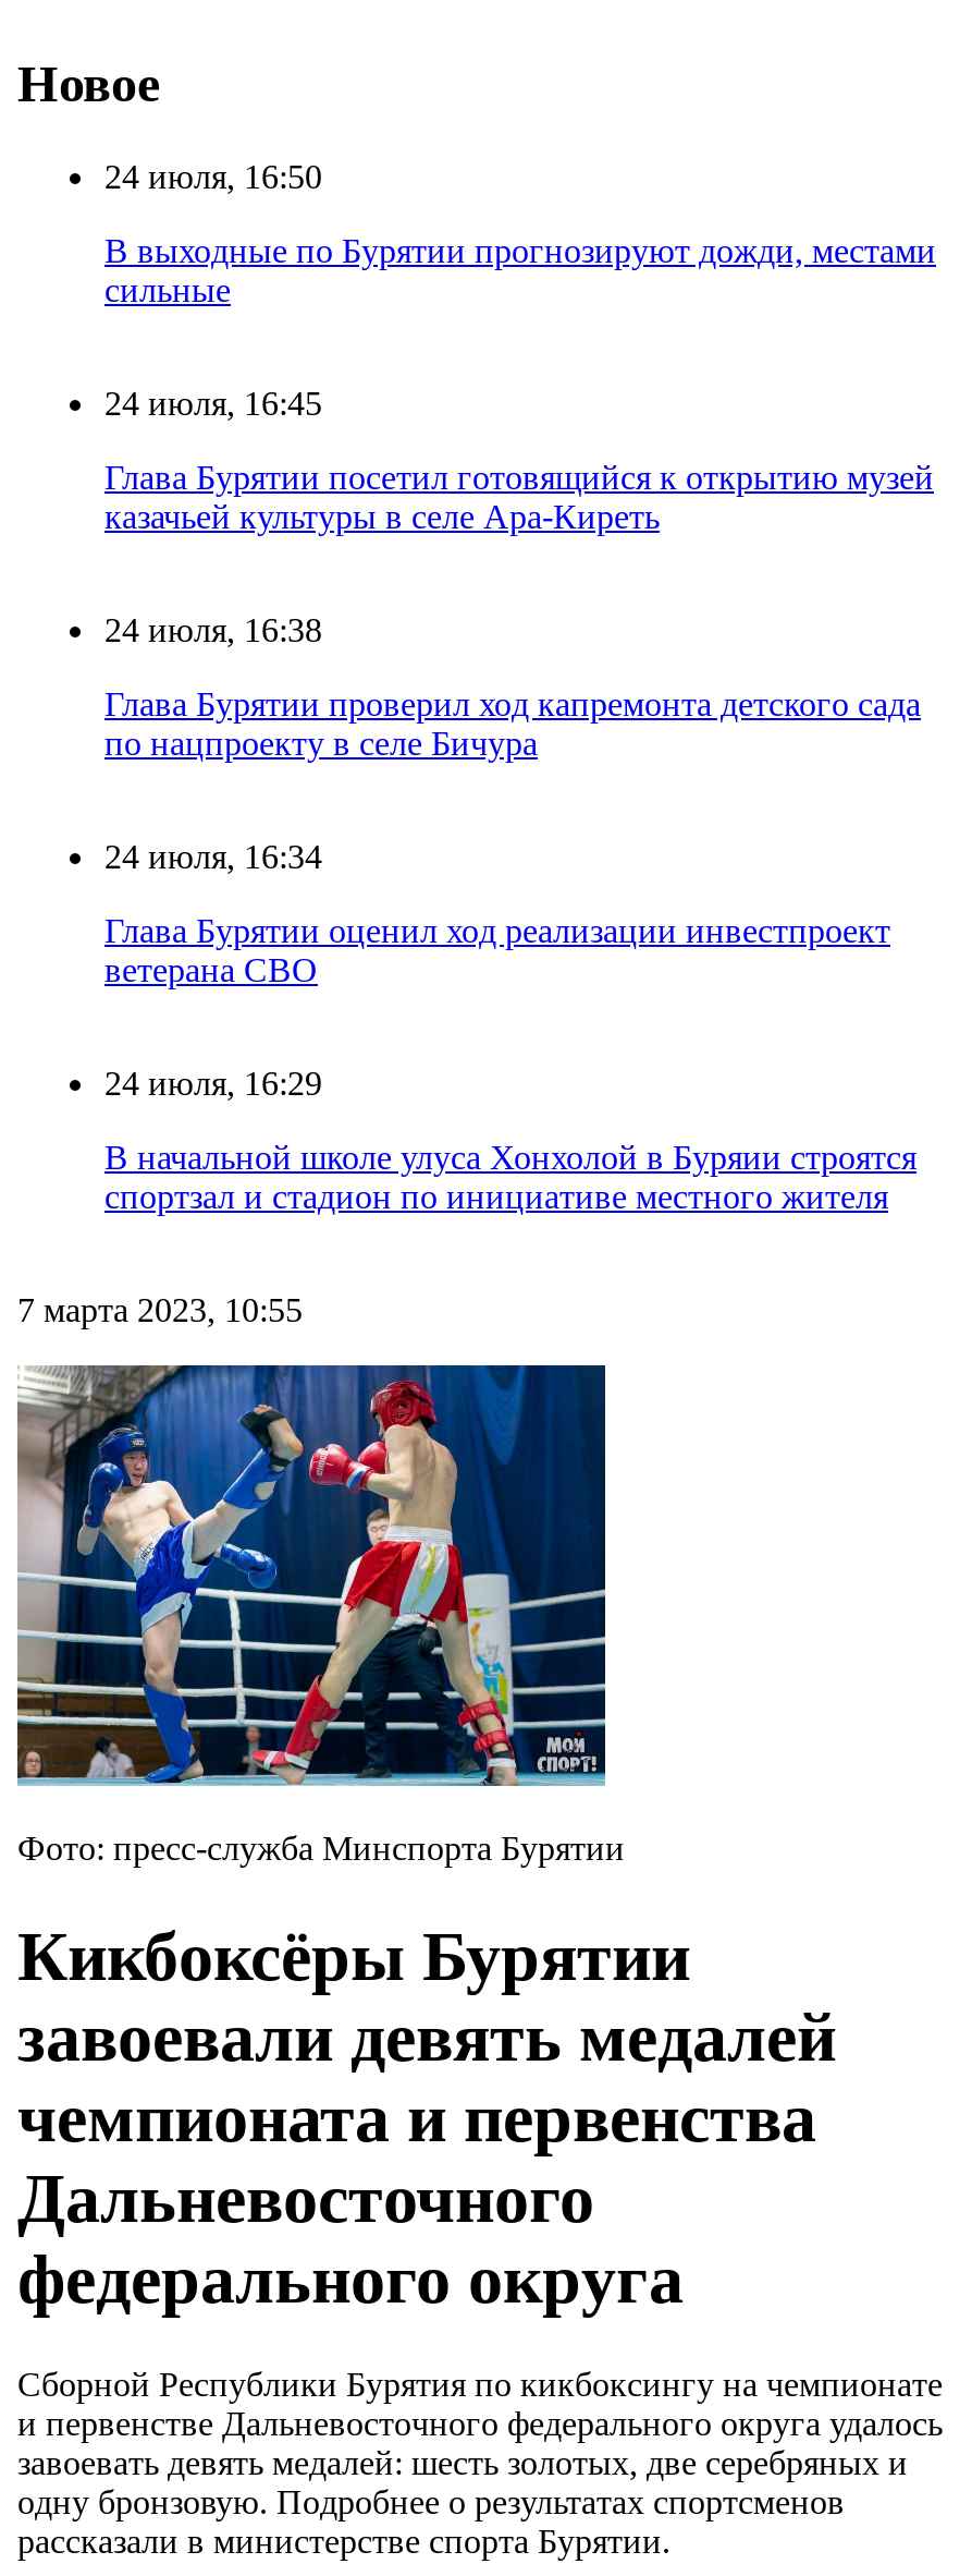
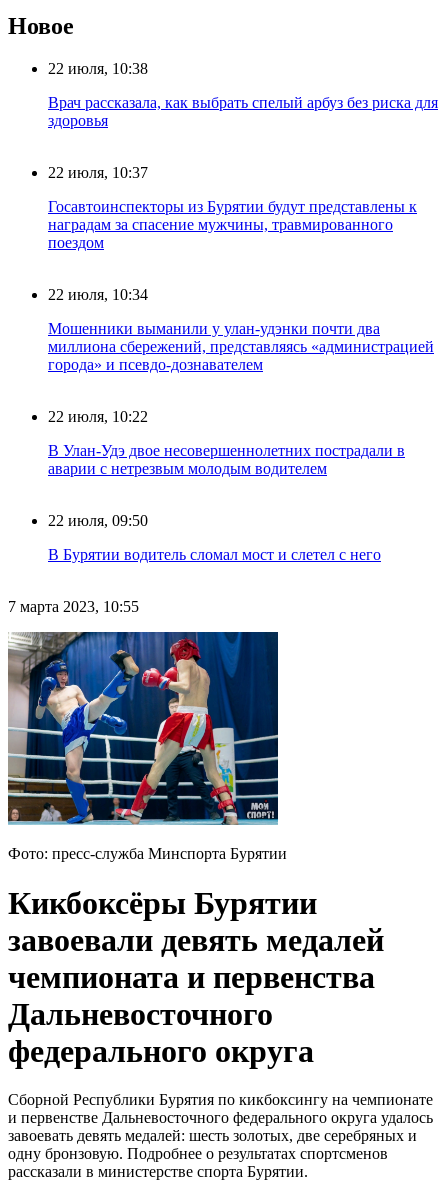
- 24 июля, 16:50
+ 22 июля, 10:38

- В выходные по Бурятии прогнозируют дожди, местами
- сильные
+ Врач рассказала, как выбрать спелый арбуз без риска для
+ здоровья

- 24 июля, 16:45
+ 22 июля, 10:37

- Глава Бурятии посетил готовящийся к открытию музей
- казачьей культуры в селе Ара-Киреть
+ Госавтоинспекторы из Бурятии будут представлены к
+ наградам за спасение мужчины, травмированного
+ поездом

- 24 июля, 16:38
+ 22 июля, 10:34

- Глава Бурятии проверил ход капремонта детского сада
- по нацпроекту в селе Бичура
+ Мошенники выманили у улан-удэнки почти два
+ миллиона сбережений, представляясь «администрацией
+ города» и псевдо-дознавателем

- 24 июля, 16:34
+ 22 июля, 10:22

- Глава Бурятии оценил ход реализации инвестпроект
- ветерана СВО
+ В Улан-Удэ двое несовершеннолетних пострадали в
+ аварии с нетрезвым молодым водителем

- 24 июля, 16:29
+ 22 июля, 09:50

- В начальной школе улуса Хонхолой в Буряии строятся
- спортзал и стадион по инициативе местного жителя
+ В Бурятии водитель сломал мост и слетел с него
